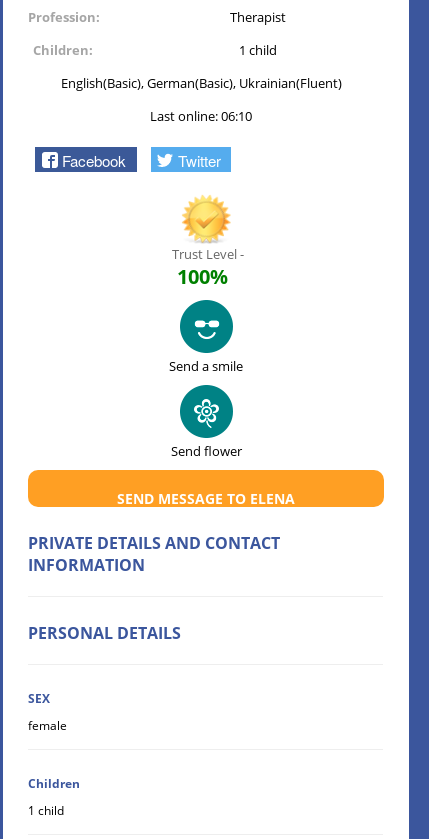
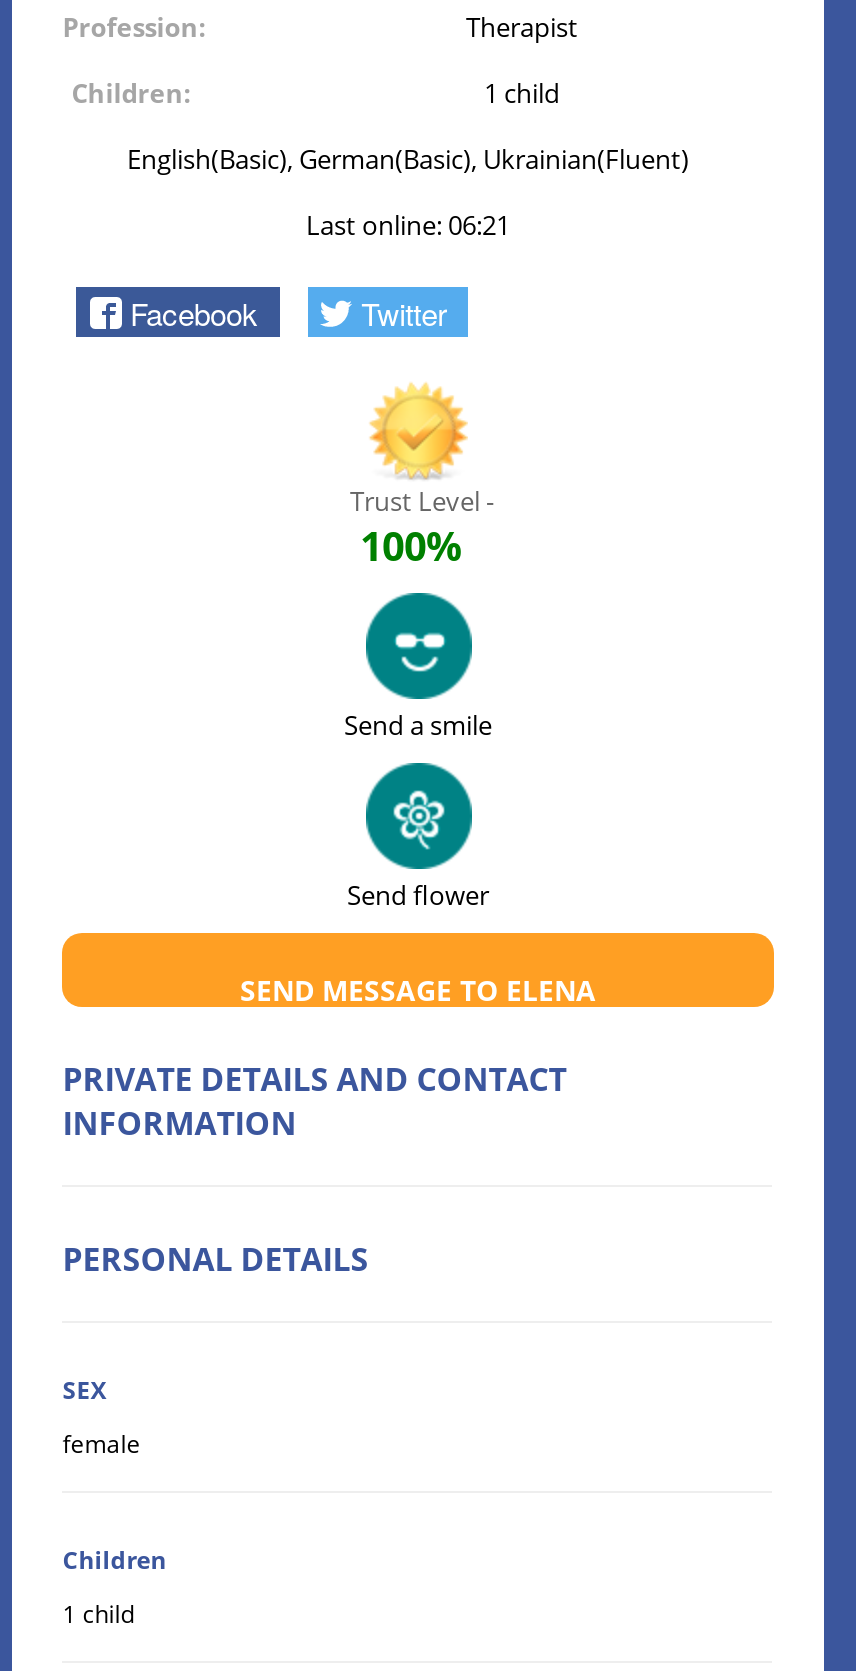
- Last online: 06:10
+ Last online: 06:21
